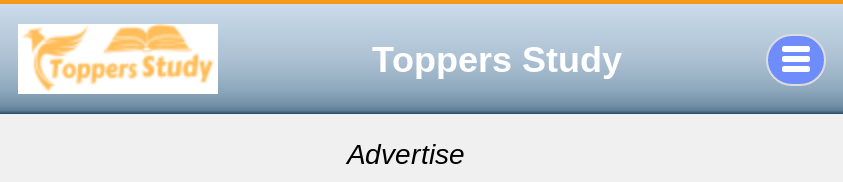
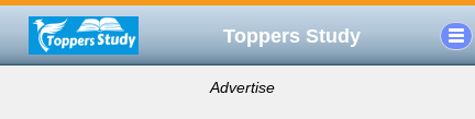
- [image]
+ [image]
